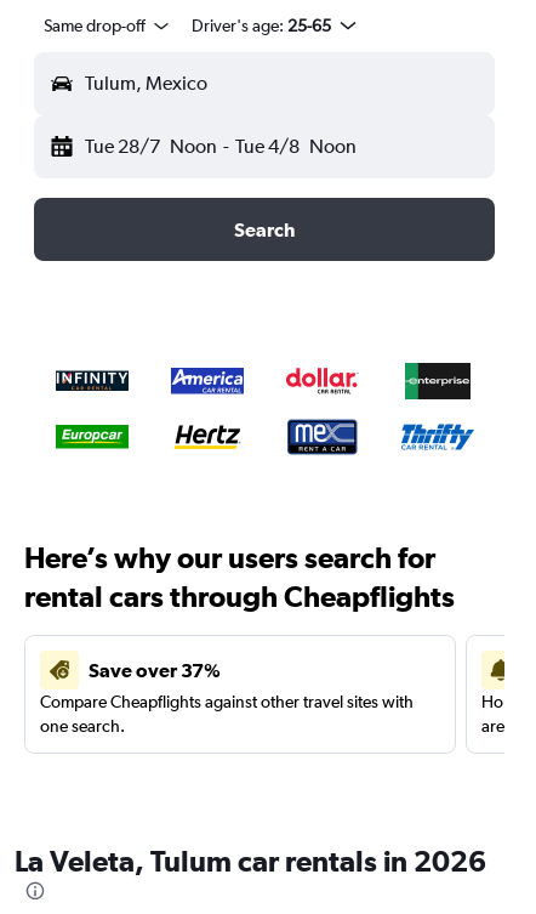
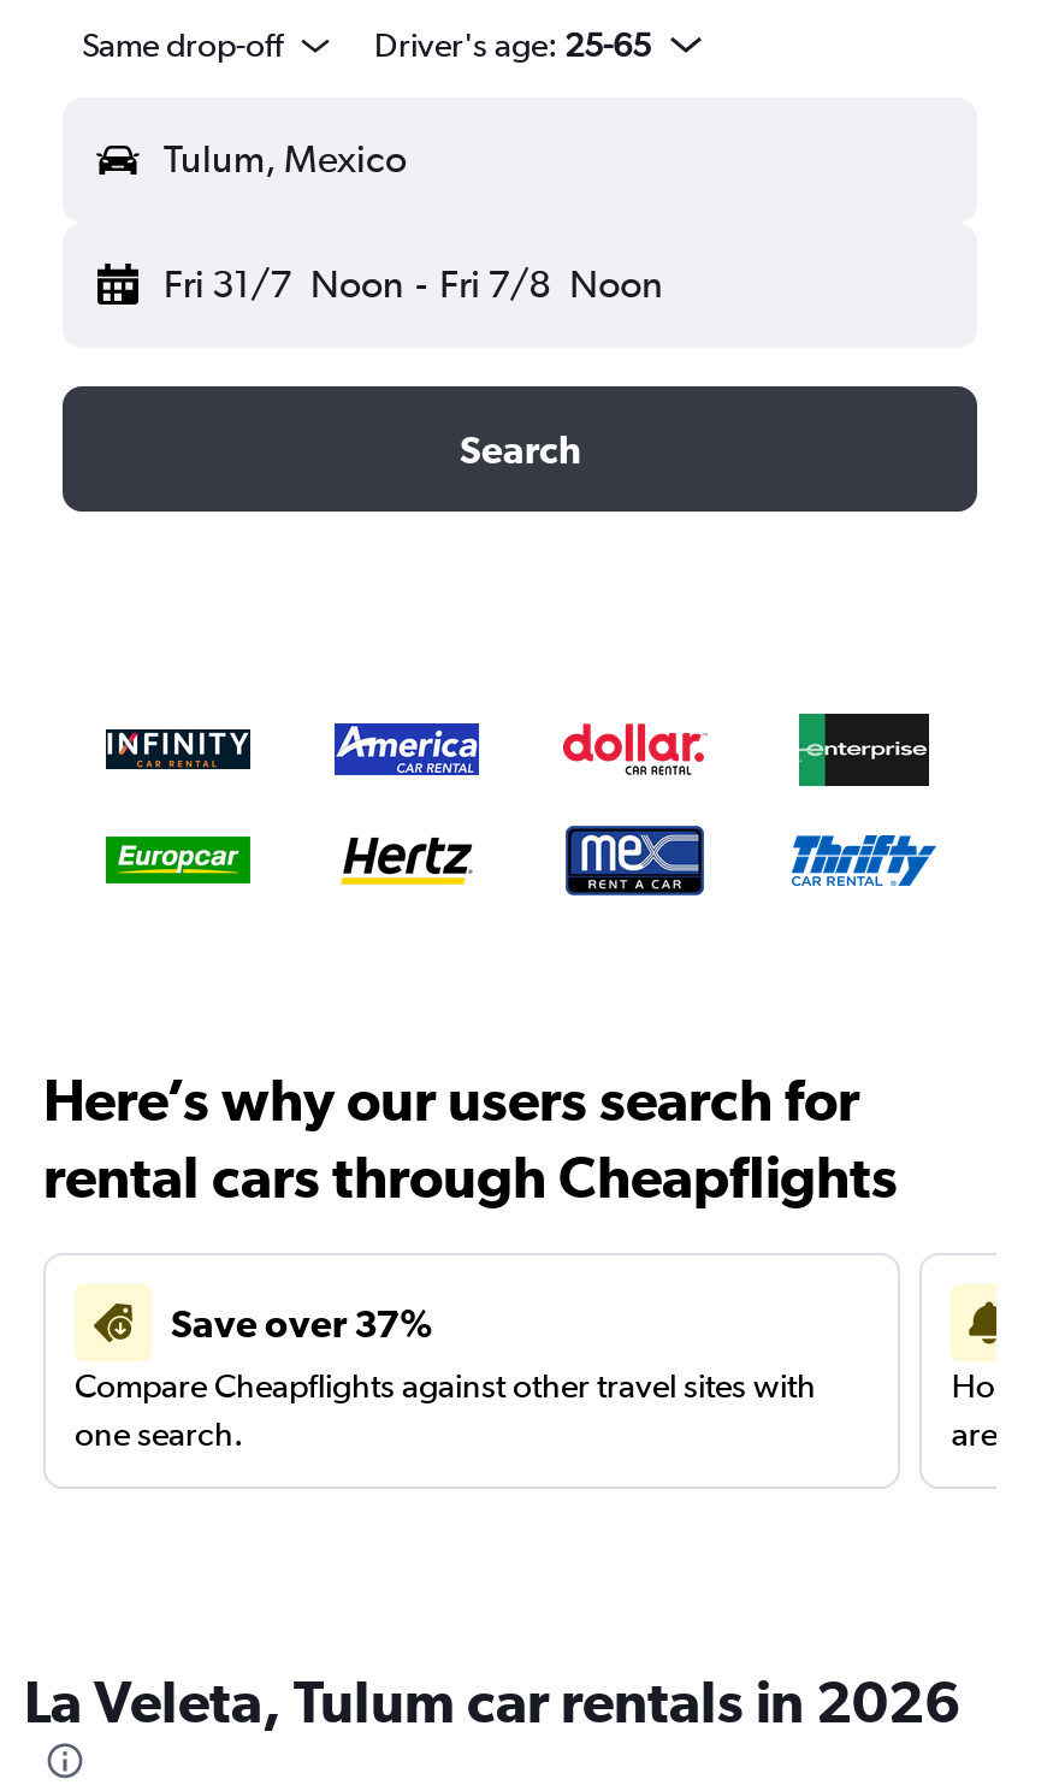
- Tue 28/7 Noon - Tue 4/8 Noon
+ Fri 31/7 Noon - Fri 7/8 Noon
